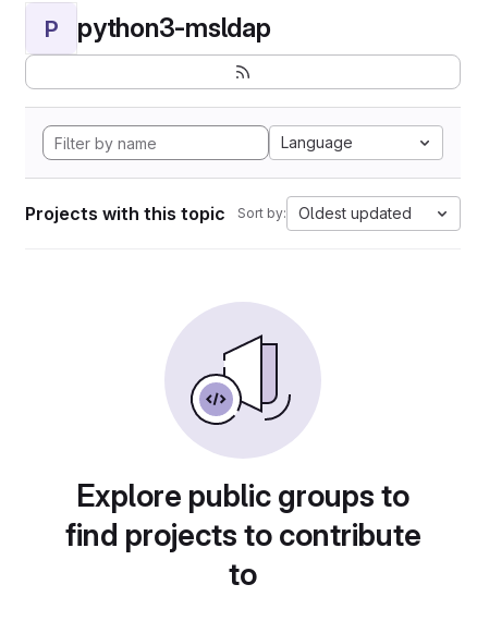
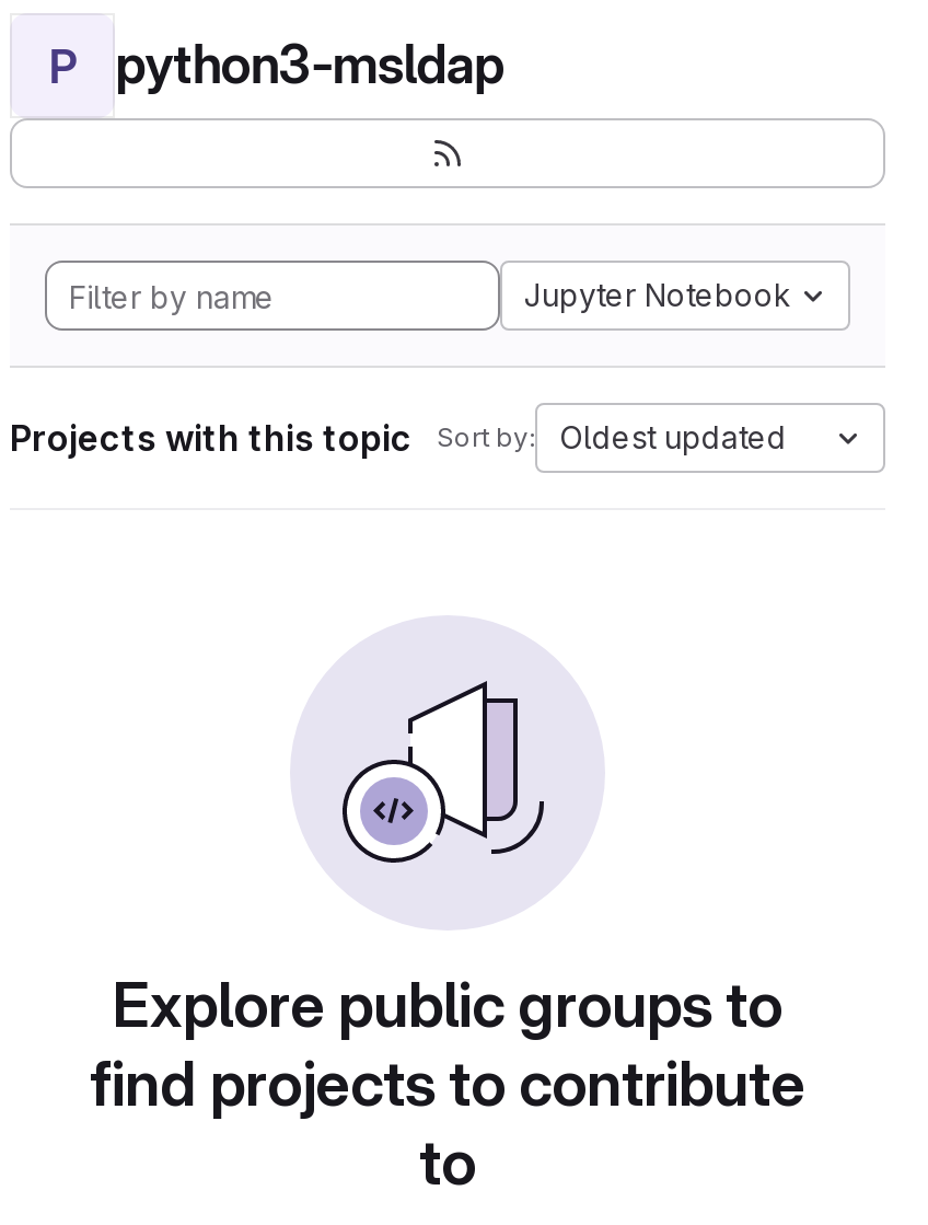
- Language
+ Jupyter Notebook
